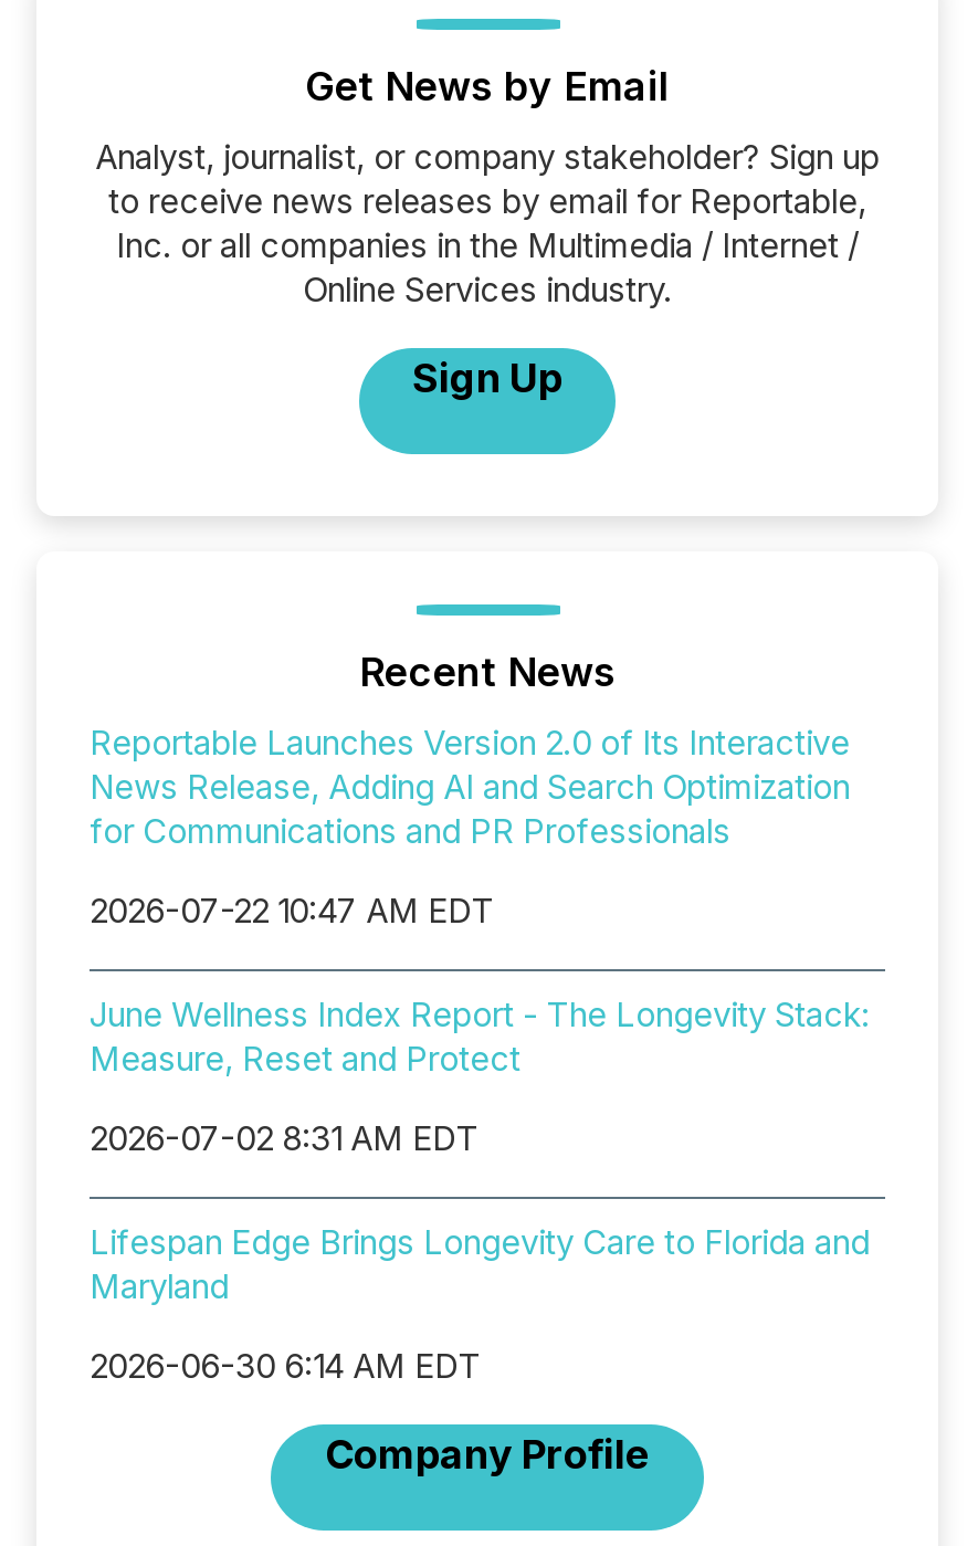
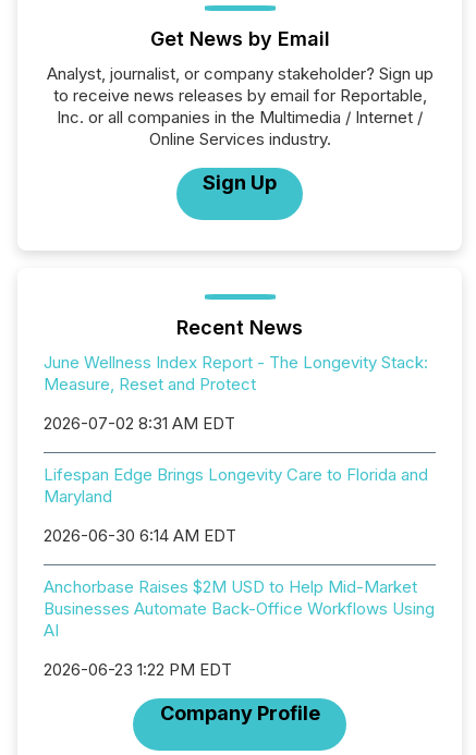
- Reportable Launches Version 2.0 of Its Interactive
- News Release, Adding AI and Search Optimization
- for Communications and PR Professionals
- 2026-07-22 10:47 AM EDT

moved up: June Wellness Index Report - The Longevity Stack: | Measure, Reset and Protect | 2026-07-02 8:31 AM EDT | Lifespan Edge Brings Longevity Care to Florida and | Maryland | 2026-06-30 6:14 AM EDT

+ Anchorbase Raises $2M USD to Help Mid-Market
+ Businesses Automate Back-Office Workflows Using
+ AI
+ 2026-06-23 1:22 PM EDT
